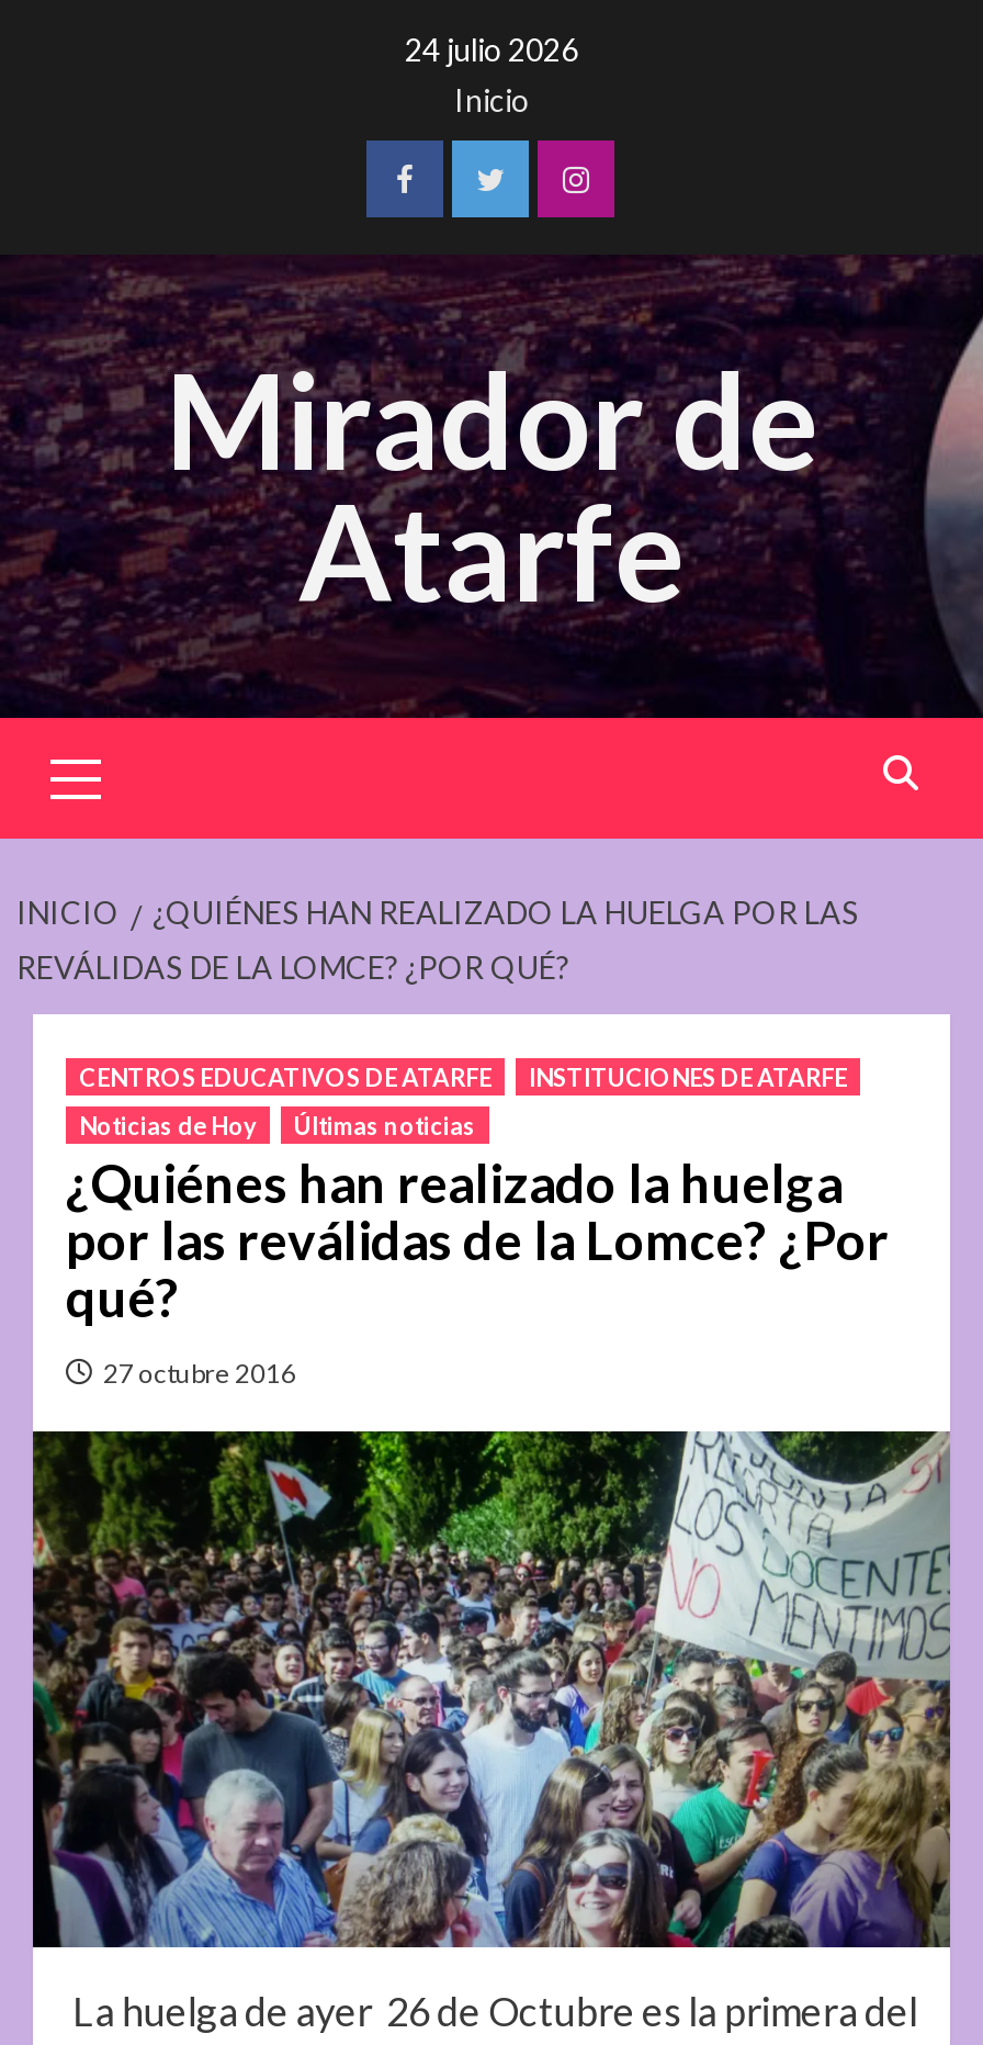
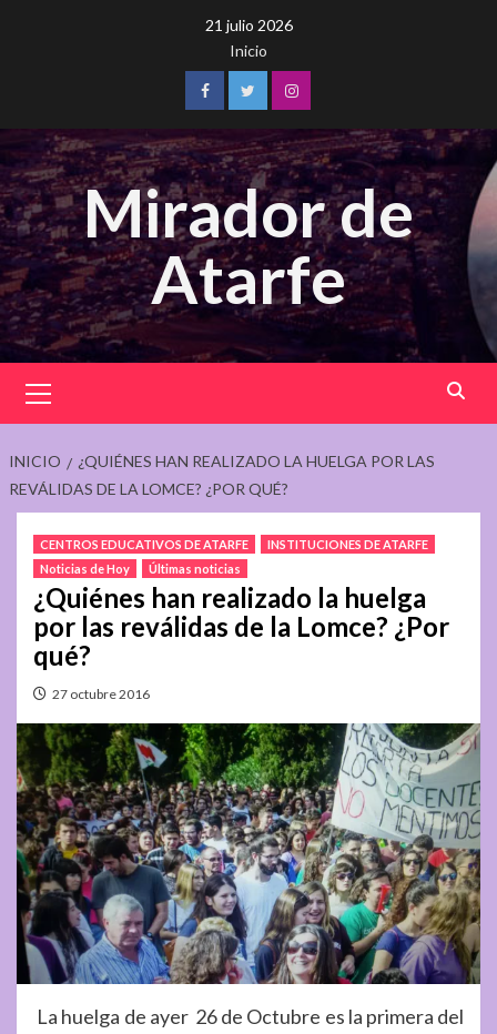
- 24 julio 2026
+ 21 julio 2026
